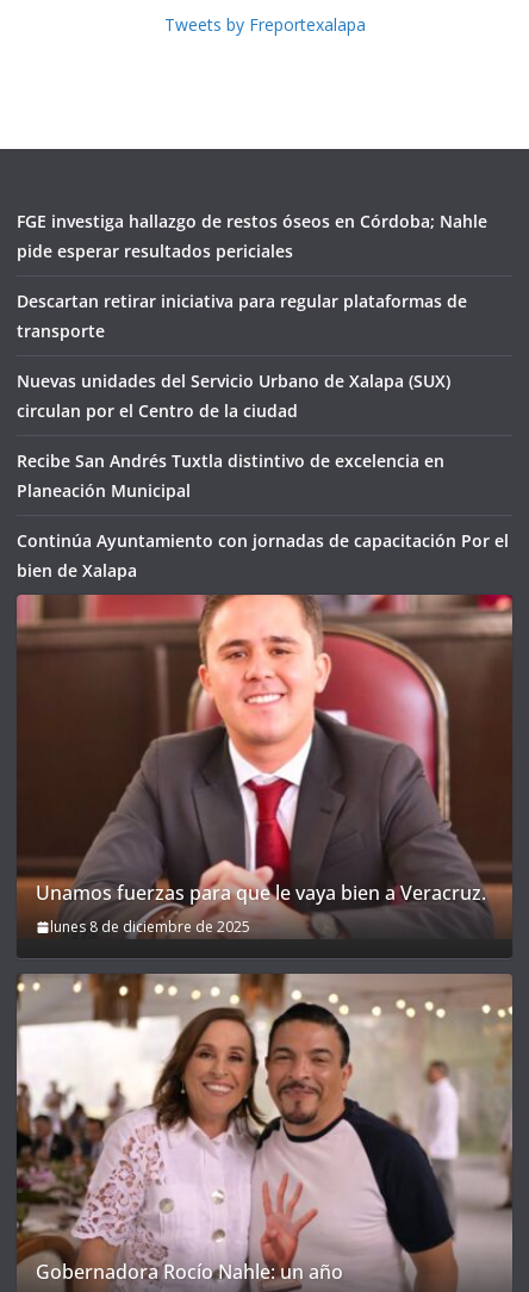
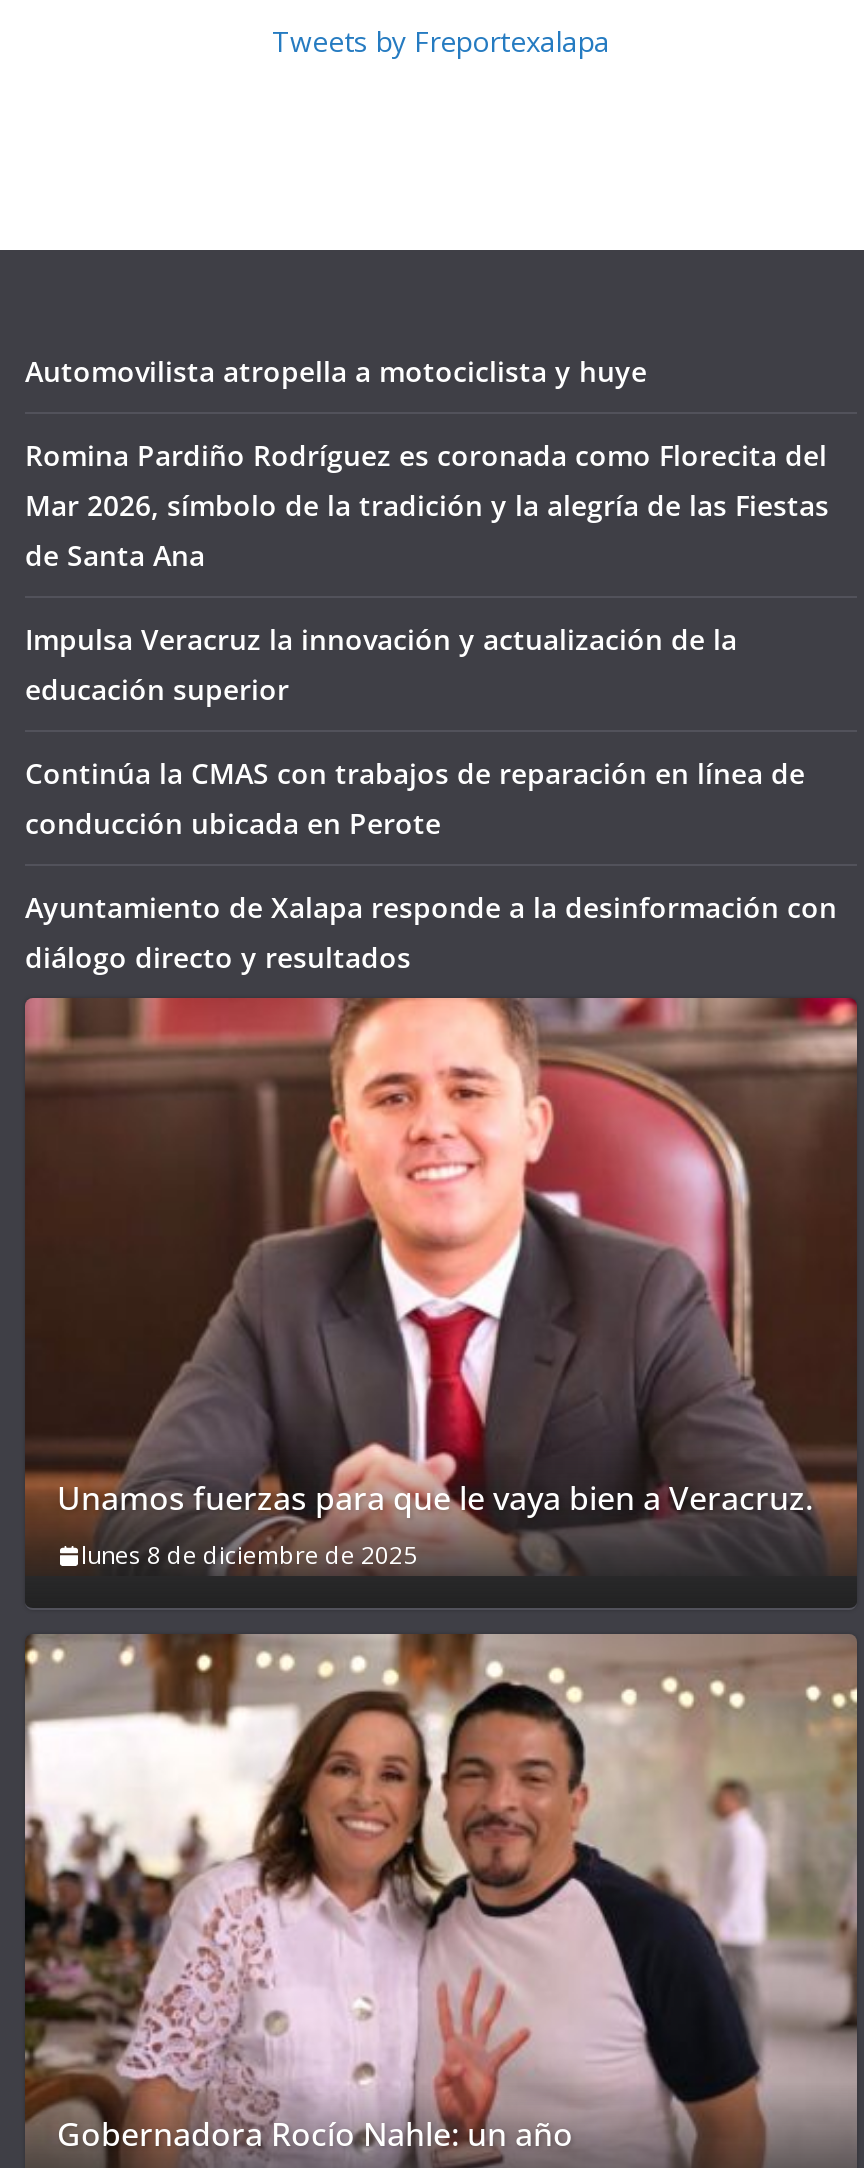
- FGE investiga hallazgo de restos óseos en Córdoba; Nahle
- pide esperar resultados periciales
+ Automovilista atropella a motociclista y huye

- Descartan retirar iniciativa para regular plataformas de
- transporte
+ Romina Pardiño Rodríguez es coronada como Florecita del
+ Mar 2026, símbolo de la tradición y la alegría de las Fiestas
+ de Santa Ana

- Nuevas unidades del Servicio Urbano de Xalapa (SUX)
- circulan por el Centro de la ciudad
+ Impulsa Veracruz la innovación y actualización de la
+ educación superior

- Recibe San Andrés Tuxtla distintivo de excelencia en
- Planeación Municipal
+ Continúa la CMAS con trabajos de reparación en línea de
+ conducción ubicada en Perote

- Continúa Ayuntamiento con jornadas de capacitación Por el
- bien de Xalapa
+ Ayuntamiento de Xalapa responde a la desinformación con
+ diálogo directo y resultados
